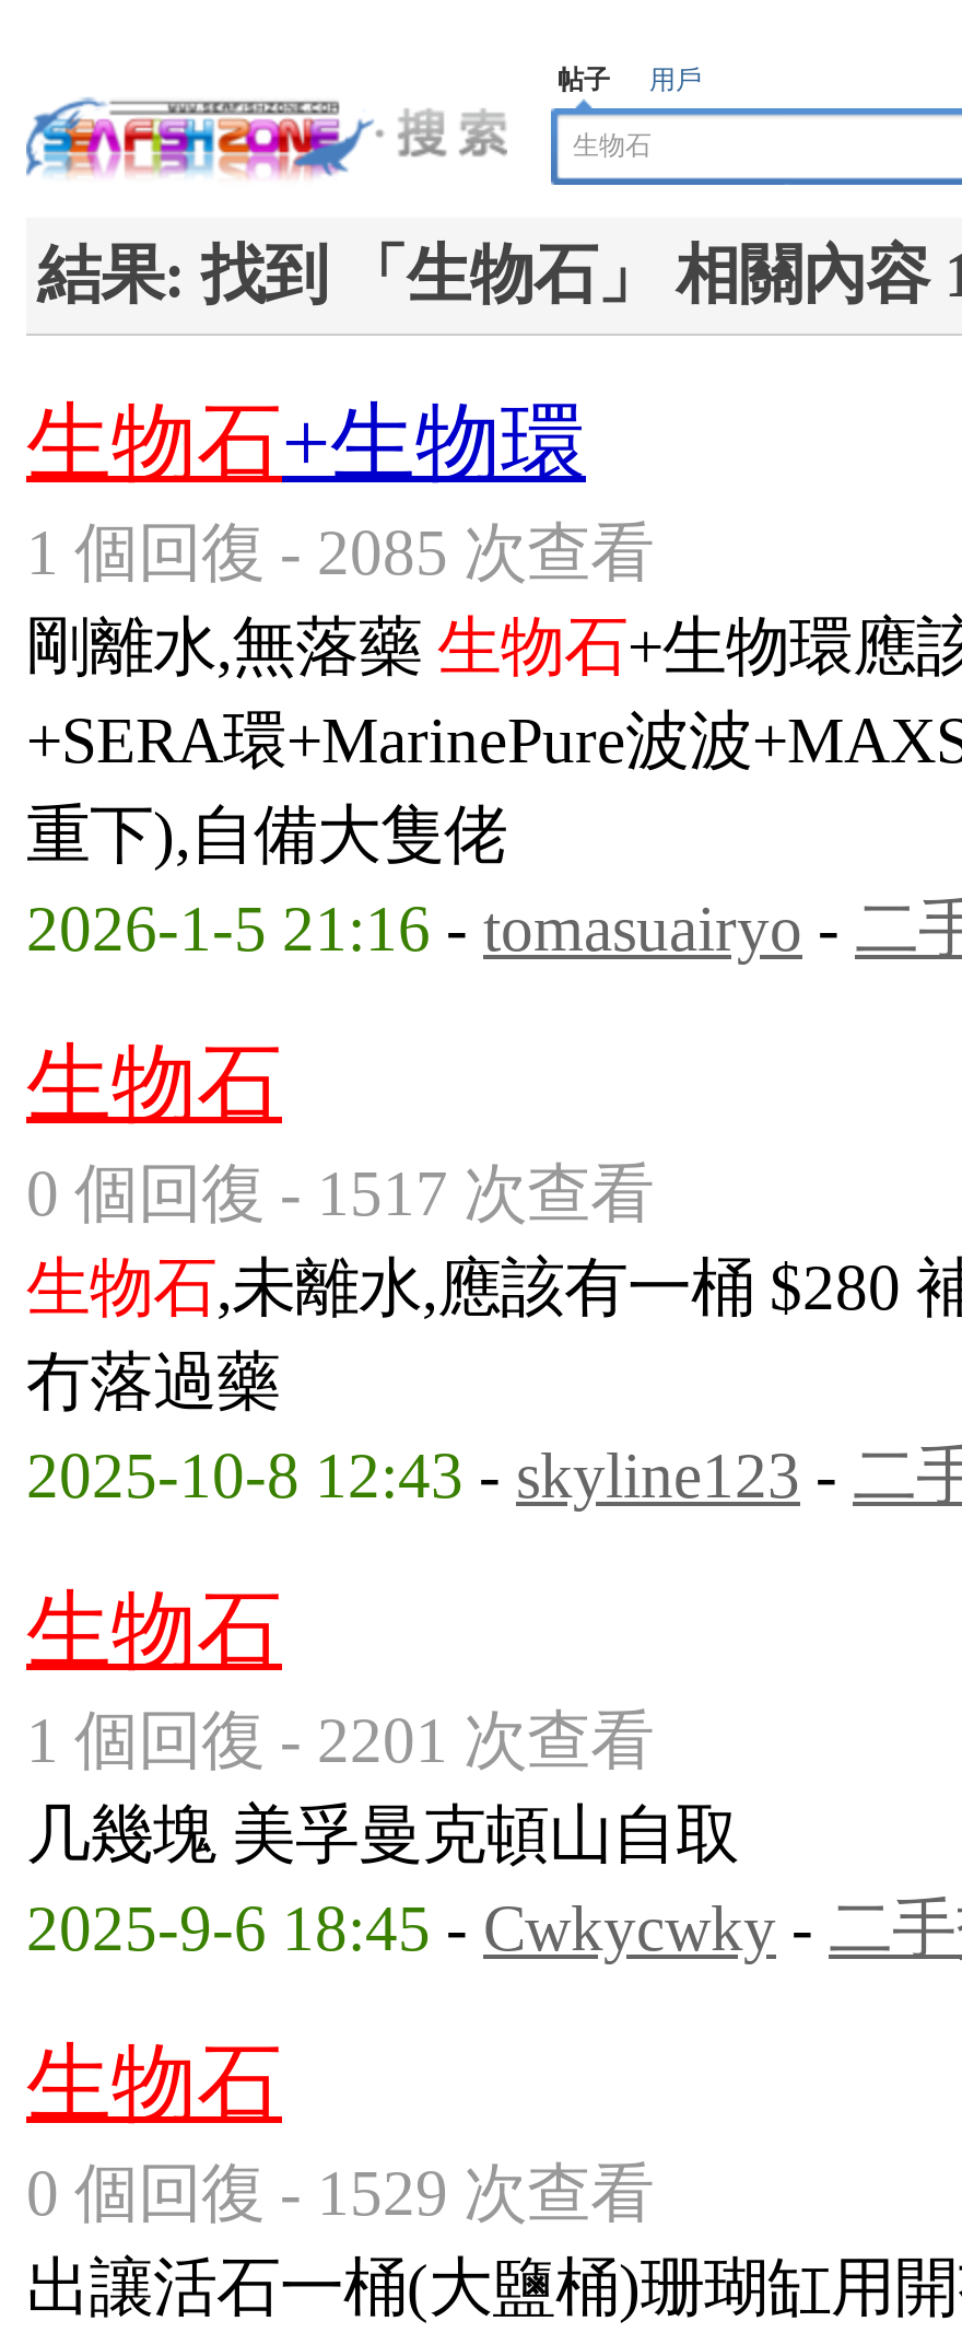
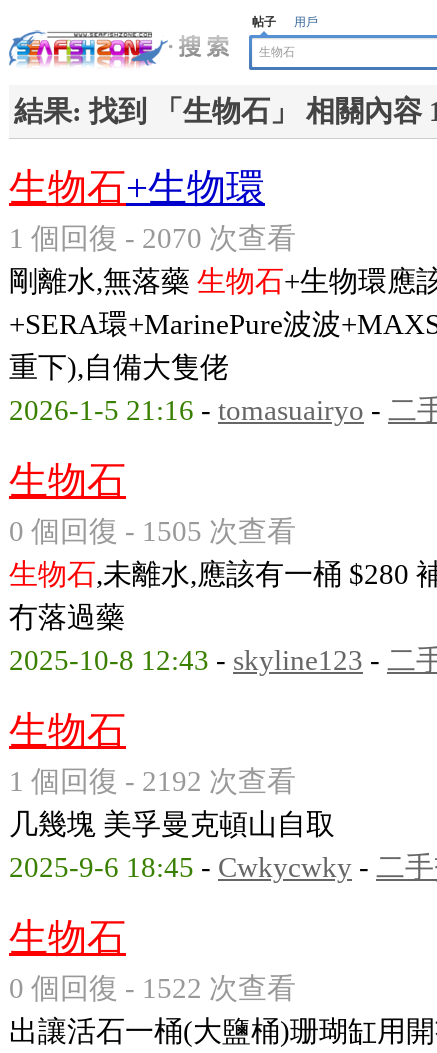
- 1 個回復 - 2085 次查看
+ 1 個回復 - 2070 次查看

- 0 個回復 - 1517 次查看
+ 0 個回復 - 1505 次查看

- 1 個回復 - 2201 次查看
+ 1 個回復 - 2192 次查看

- 0 個回復 - 1529 次查看
+ 0 個回復 - 1522 次查看
